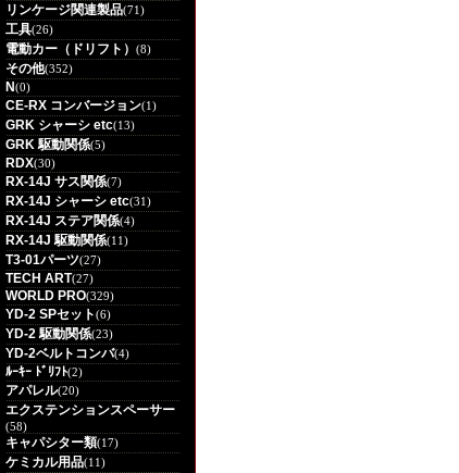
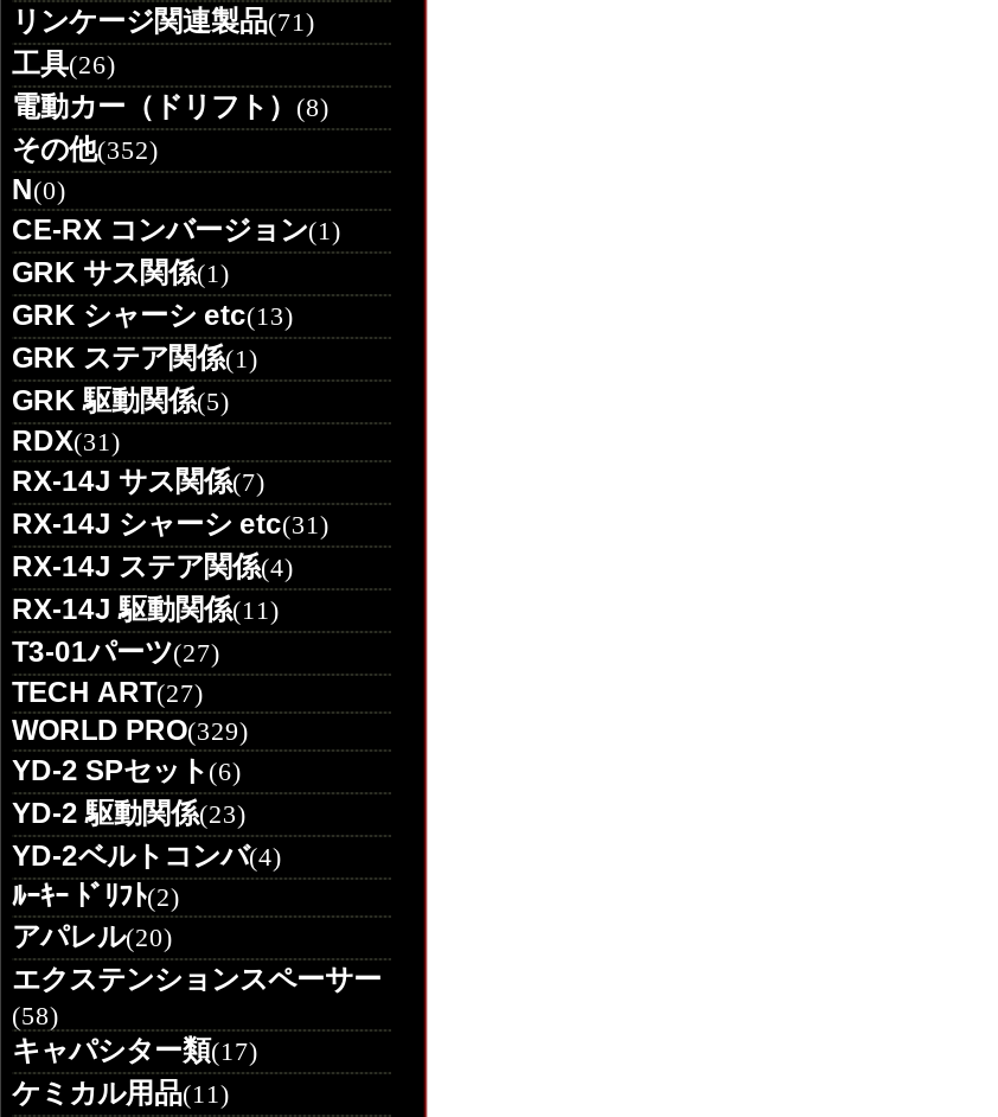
+ GRK サス関係(1)

+ GRK ステア関係(1)

- RDX(30)
+ RDX(31)
